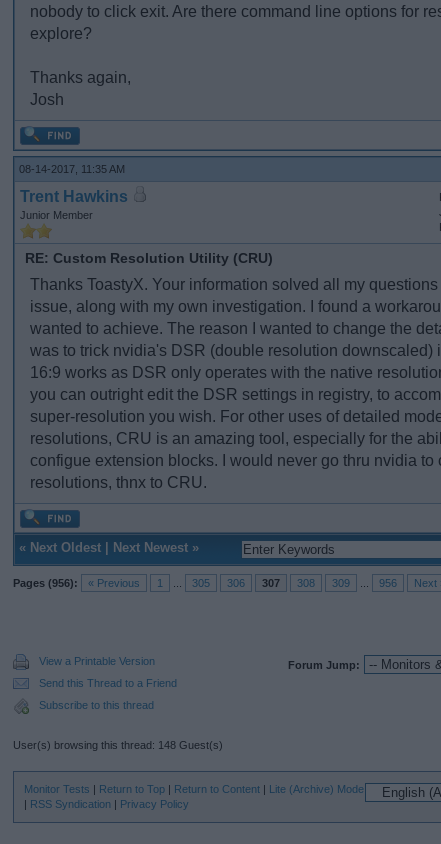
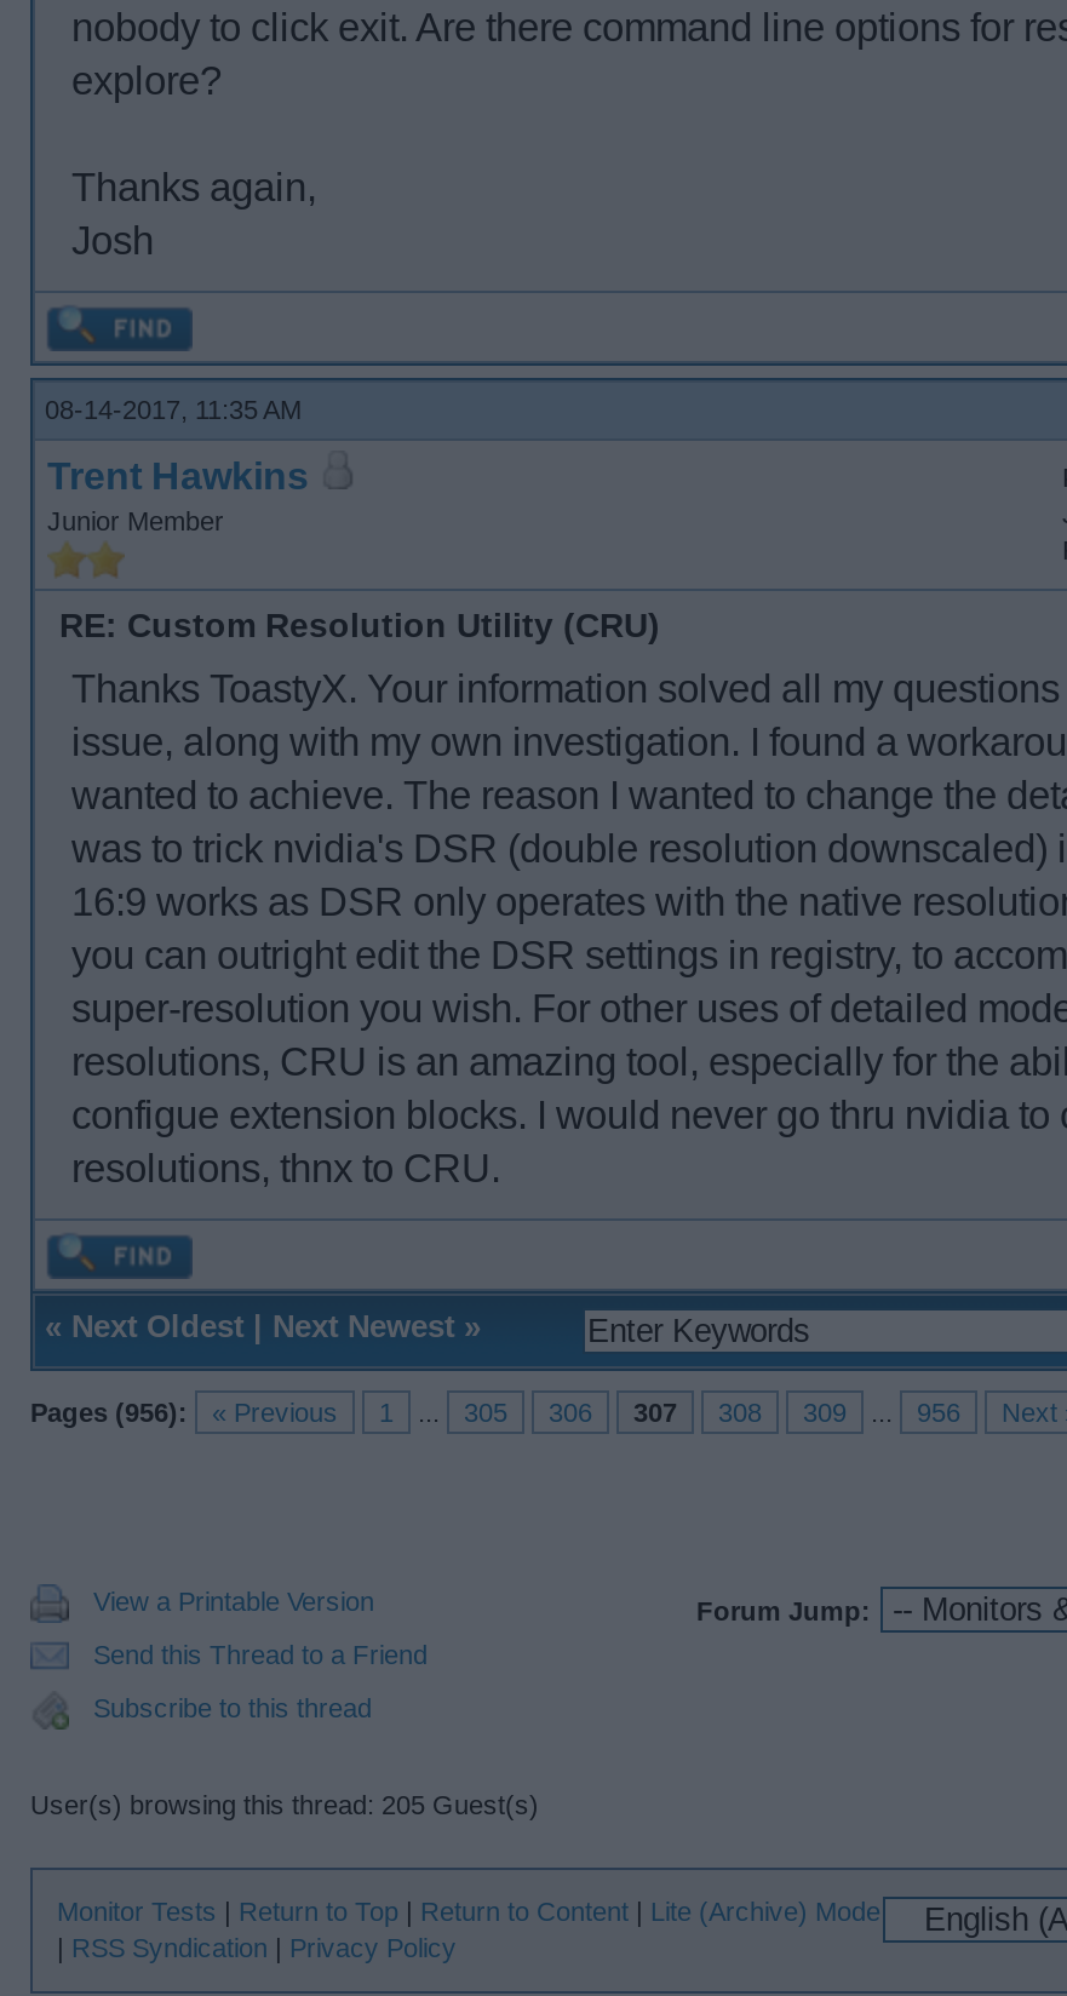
- User(s) browsing this thread: 148 Guest(s)
+ User(s) browsing this thread: 205 Guest(s)
